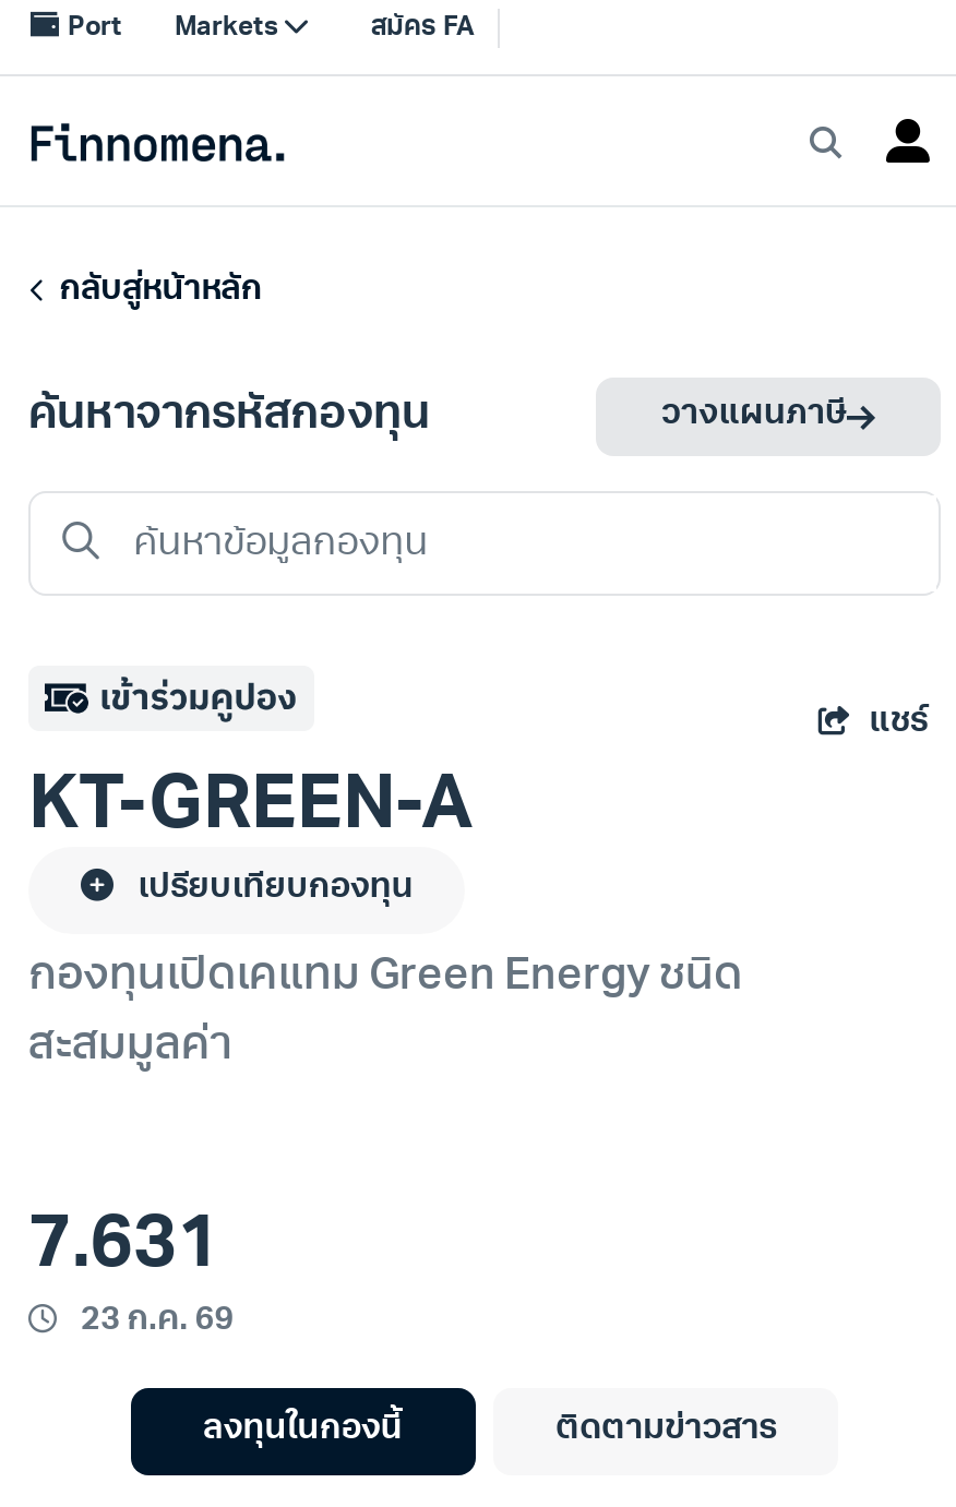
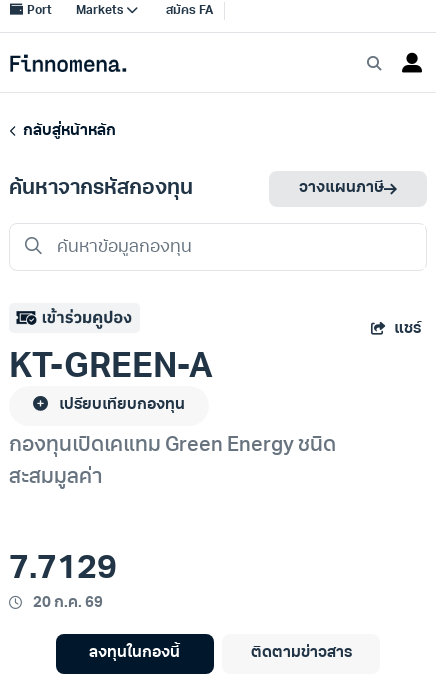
- 7.631
+ 7.7129

- 23 ก.ค. 69
+ 20 ก.ค. 69
